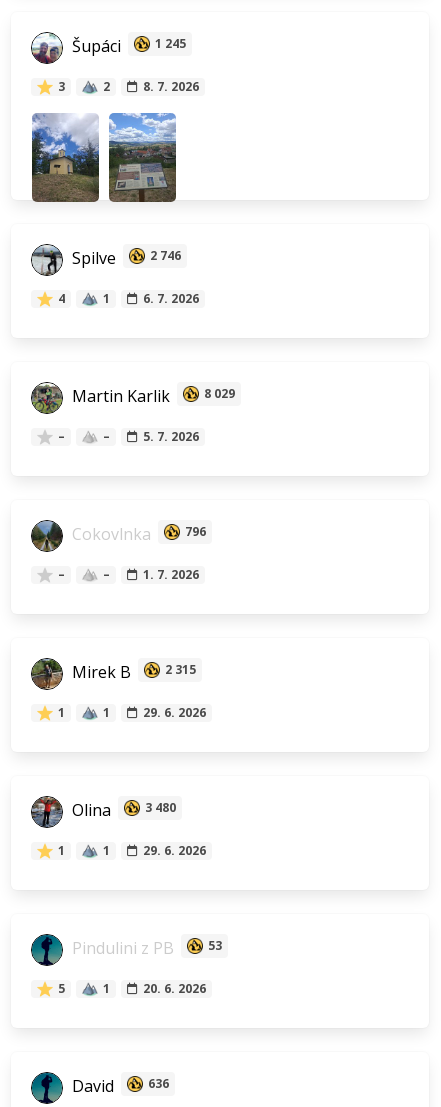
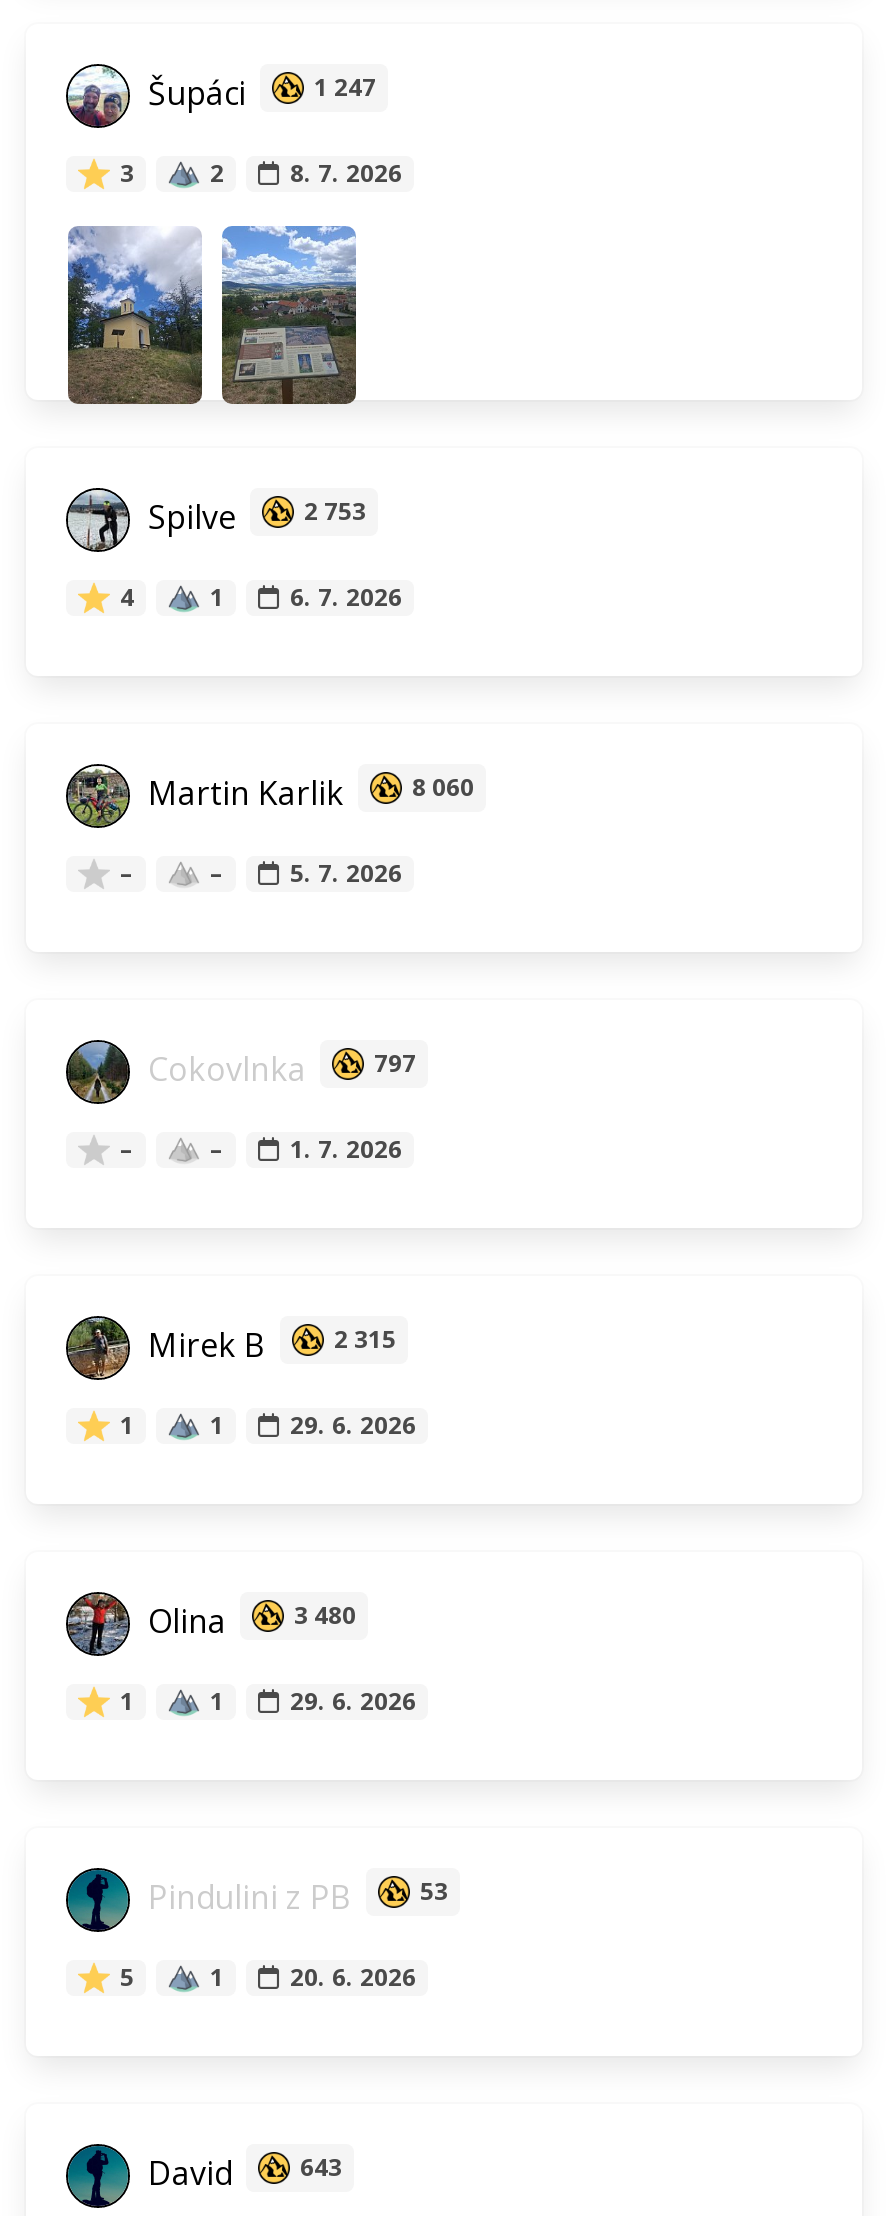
- Šupáci 1 245
+ Šupáci 1 247

- Spilve 2 746
+ Spilve 2 753

- Martin Karlik 8 029
+ Martin Karlik 8 060

- Cokovlnka 796
+ Cokovlnka 797

- David 636
+ David 643
